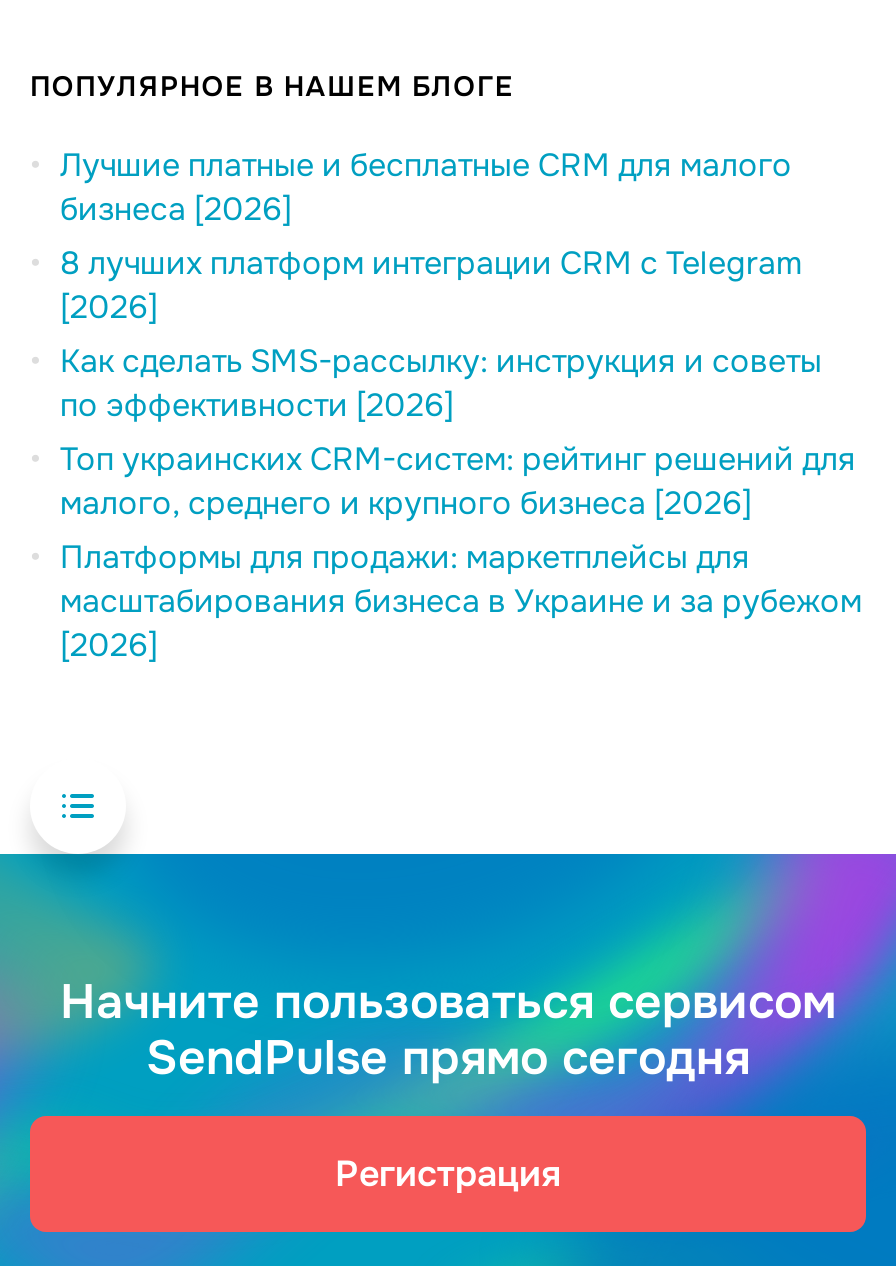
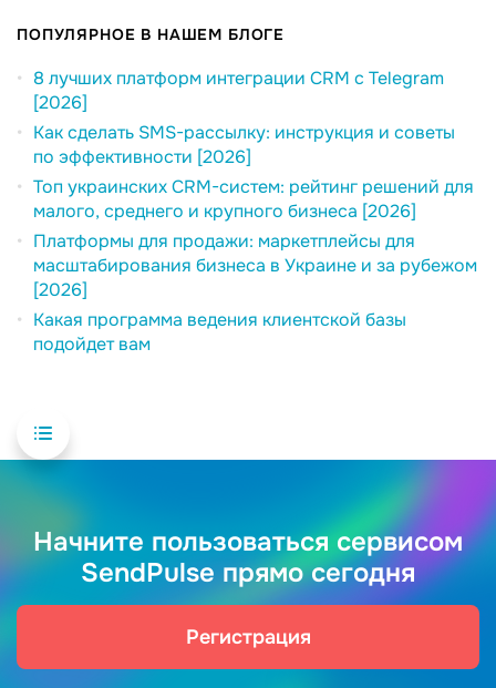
- Лучшие платные и бесплатные CRM для малого
- бизнеса [2026]

moved up: 8 лучших платформ интеграции CRM с Telegram | [2026] | по эффективности [2026] | Топ украинских CRM-систем: рейтинг решений для | малого, среднего и крупного бизнеса [2026] | Платформы для продажи: маркетплейсы для | масштабирования бизнеса в Украине и за рубежом | [2026]

+ Какая программа ведения клиентской базы
+ подойдет вам
